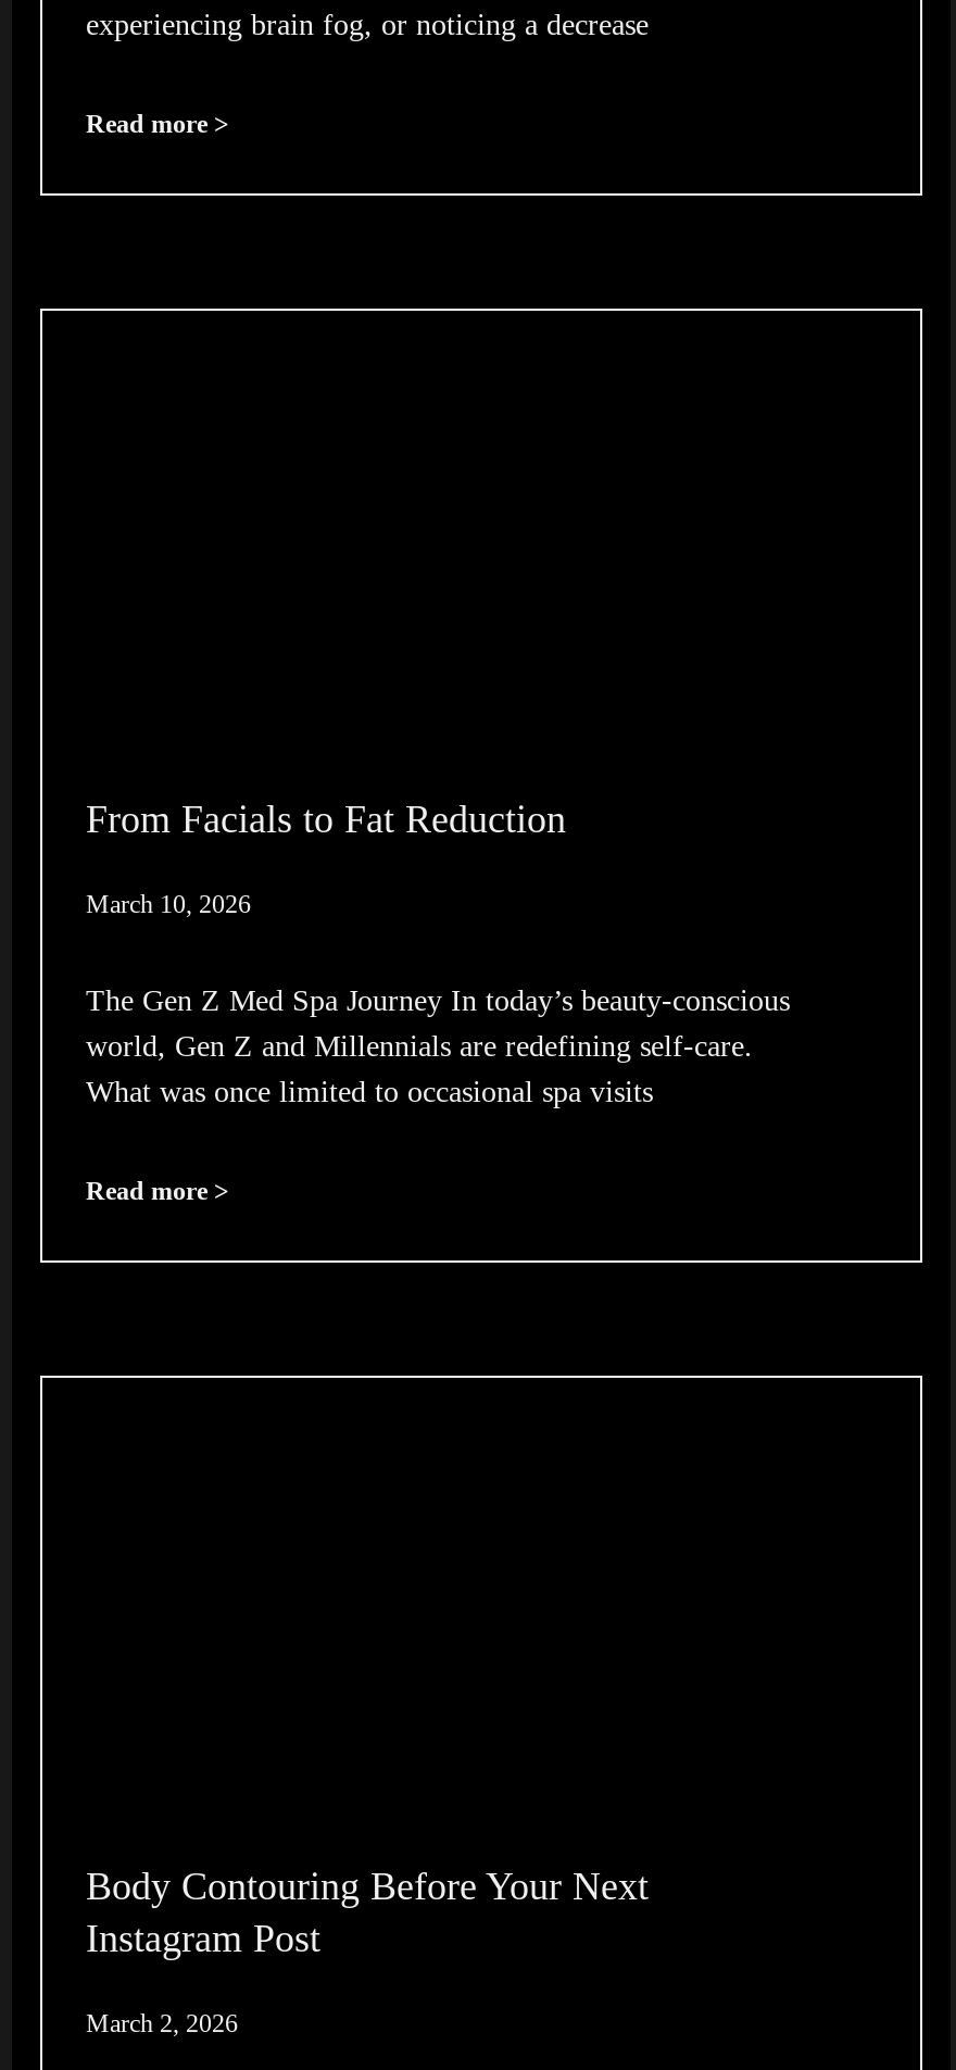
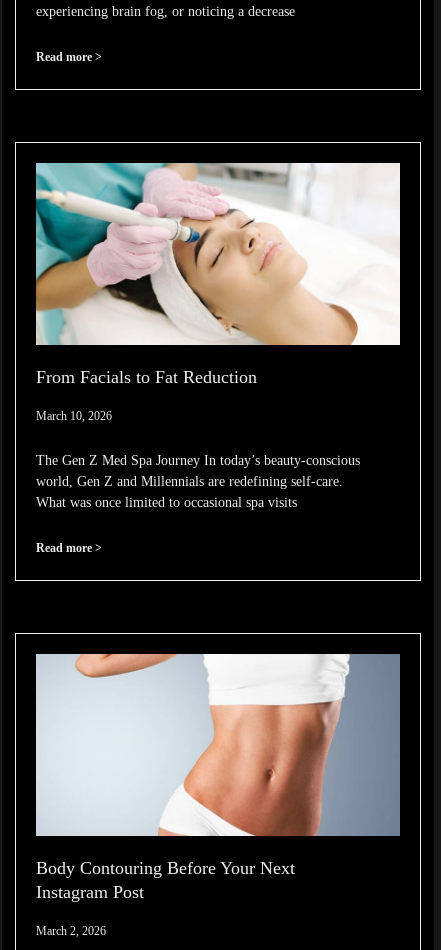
+ [image]

+ [image]
